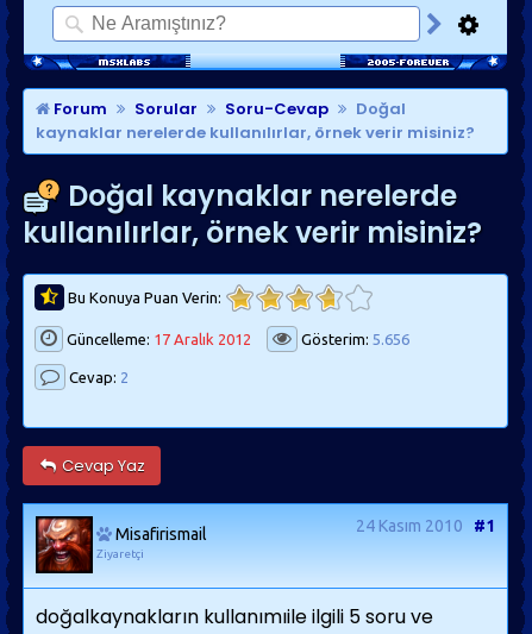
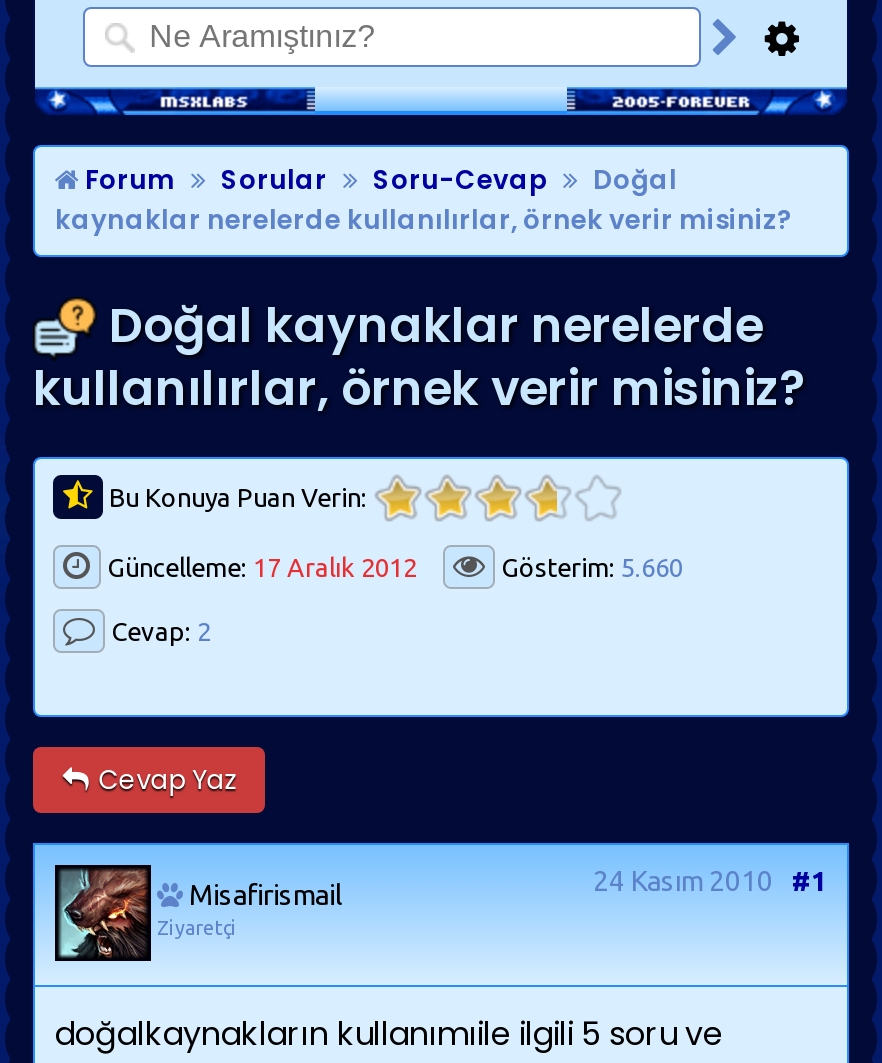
- Gösterim: 5.656
+ Gösterim: 5.660

- [image]
+ [image]
